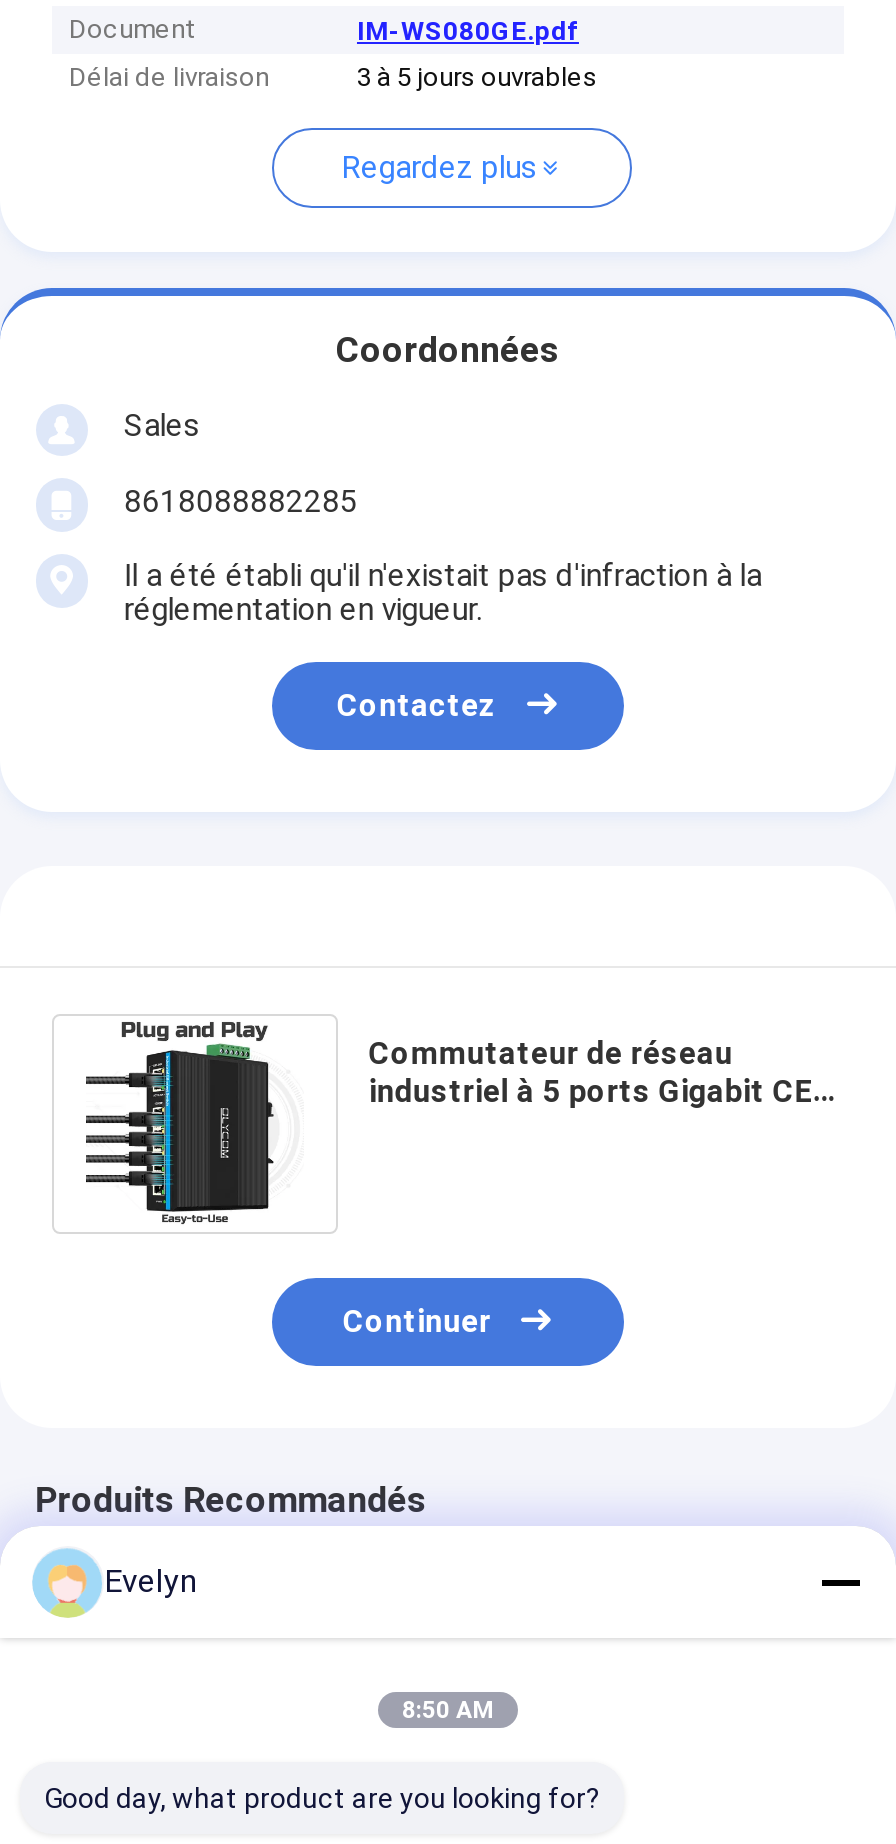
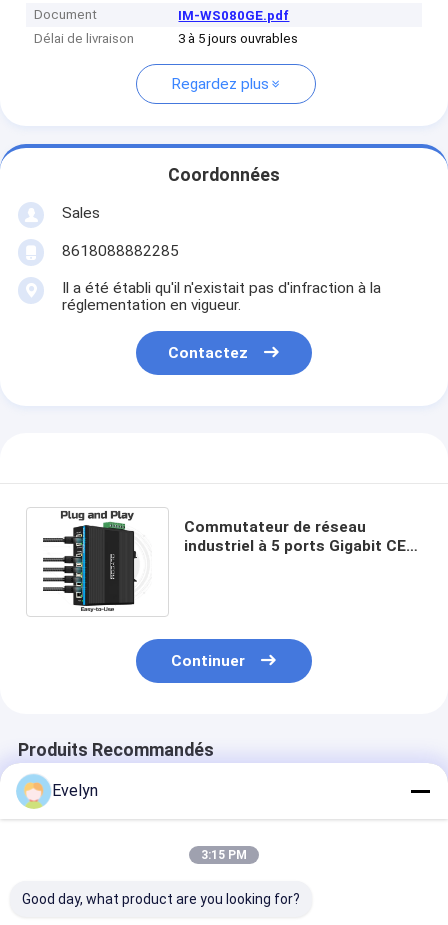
- 8:50 AM
+ 3:15 PM
